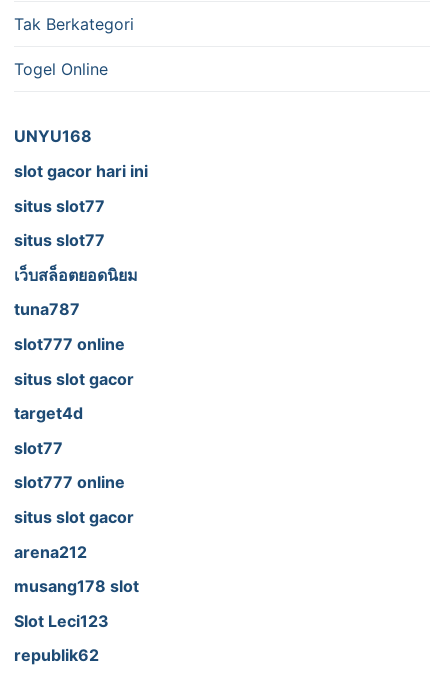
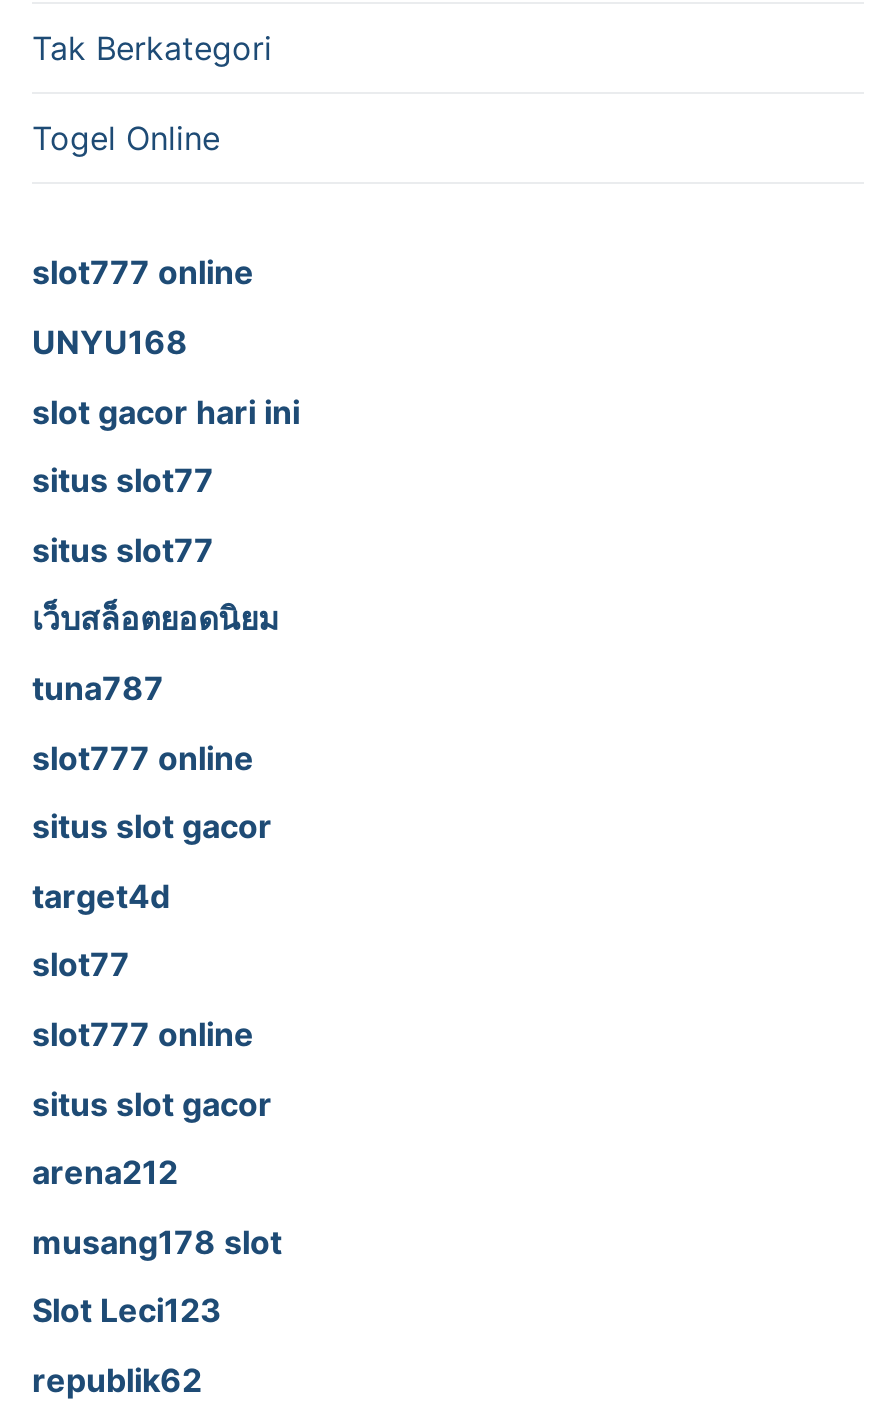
+ slot777 online
